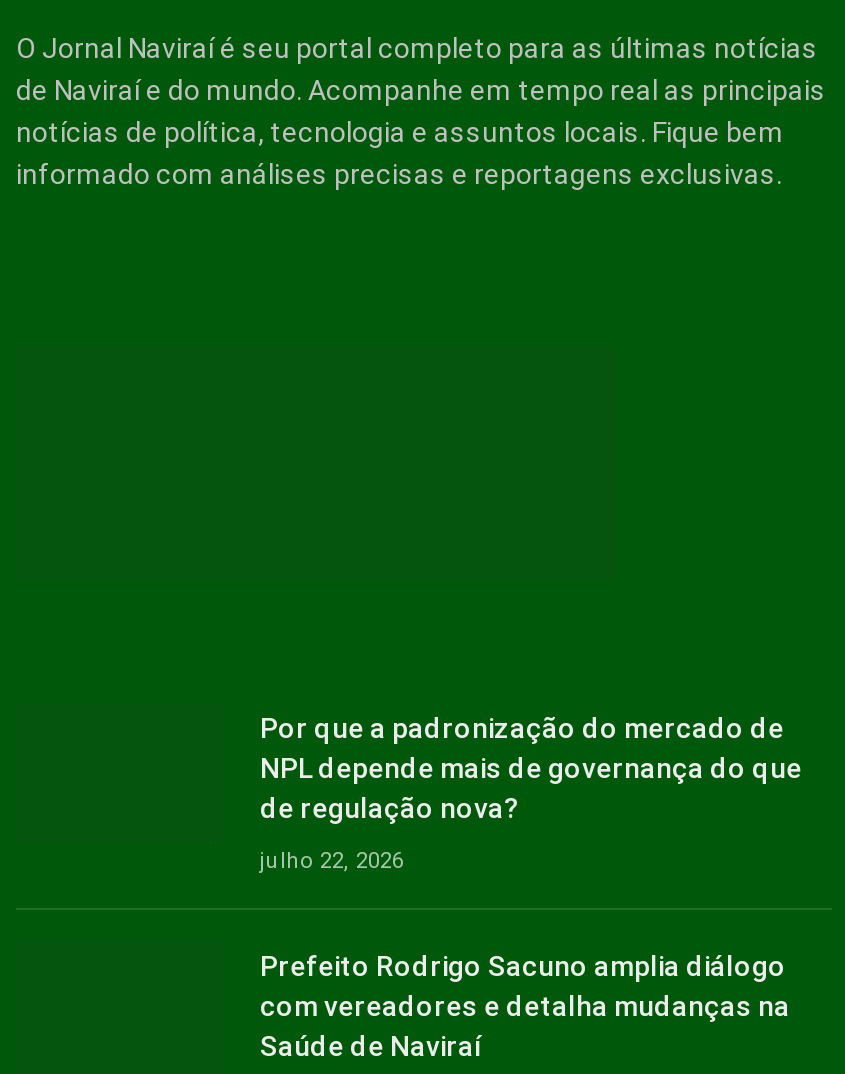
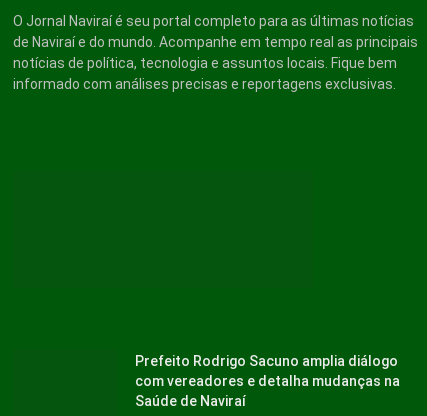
- Por que a padronização do mercado de
- NPL depende mais de governança do que
- de regulação nova?
- julho 22, 2026
